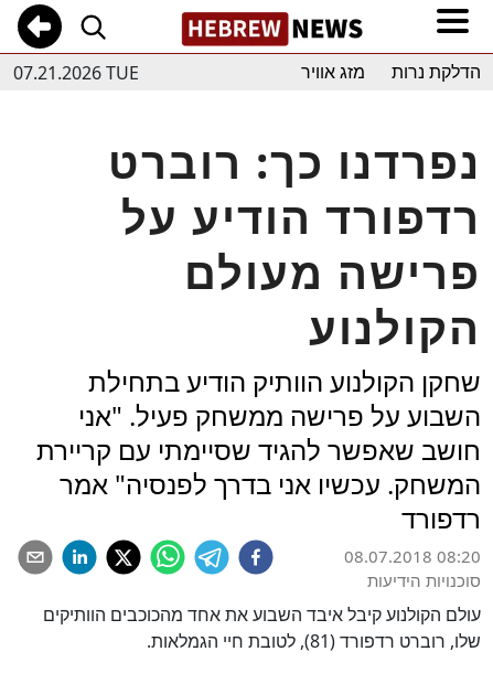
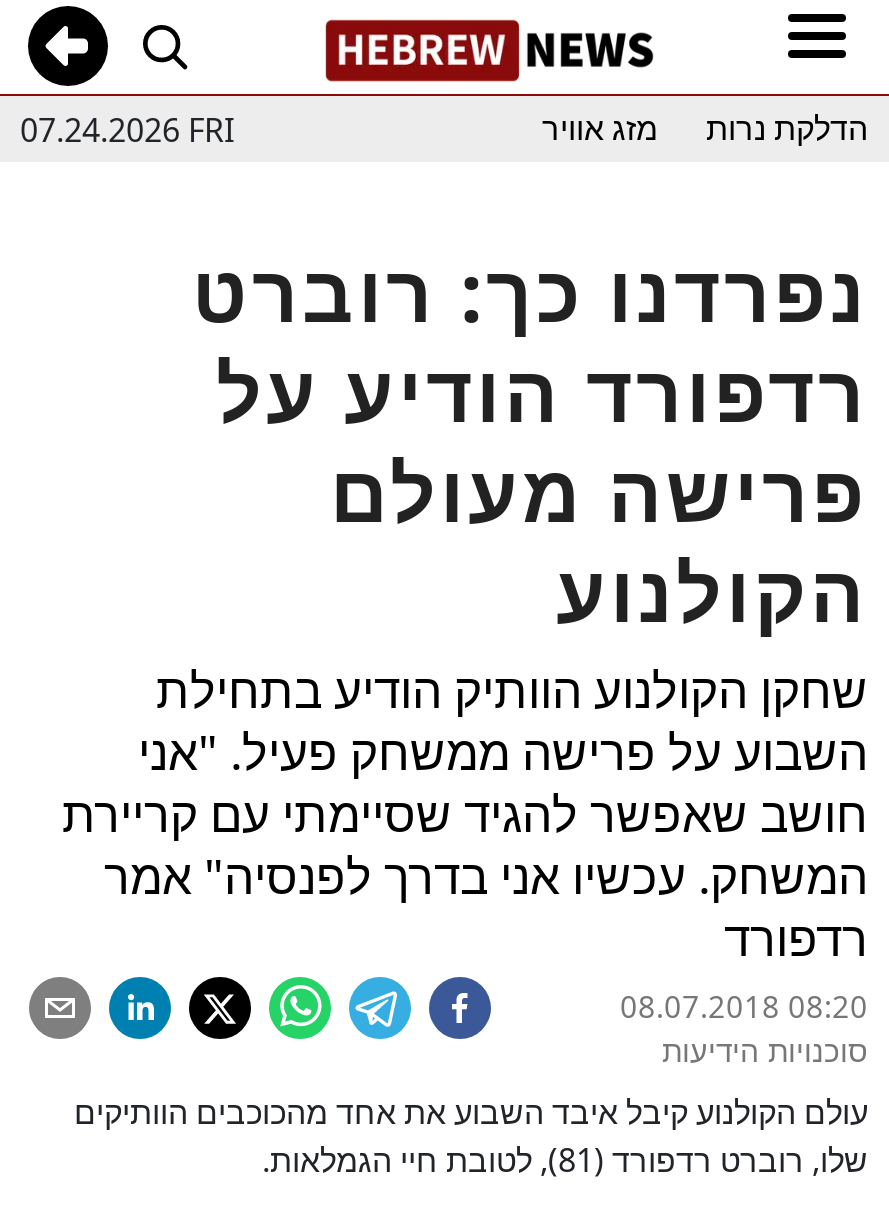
- 07.21.2026 TUE
+ 07.24.2026 FRI
